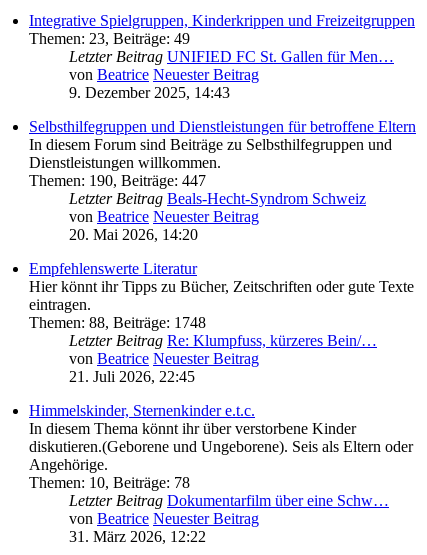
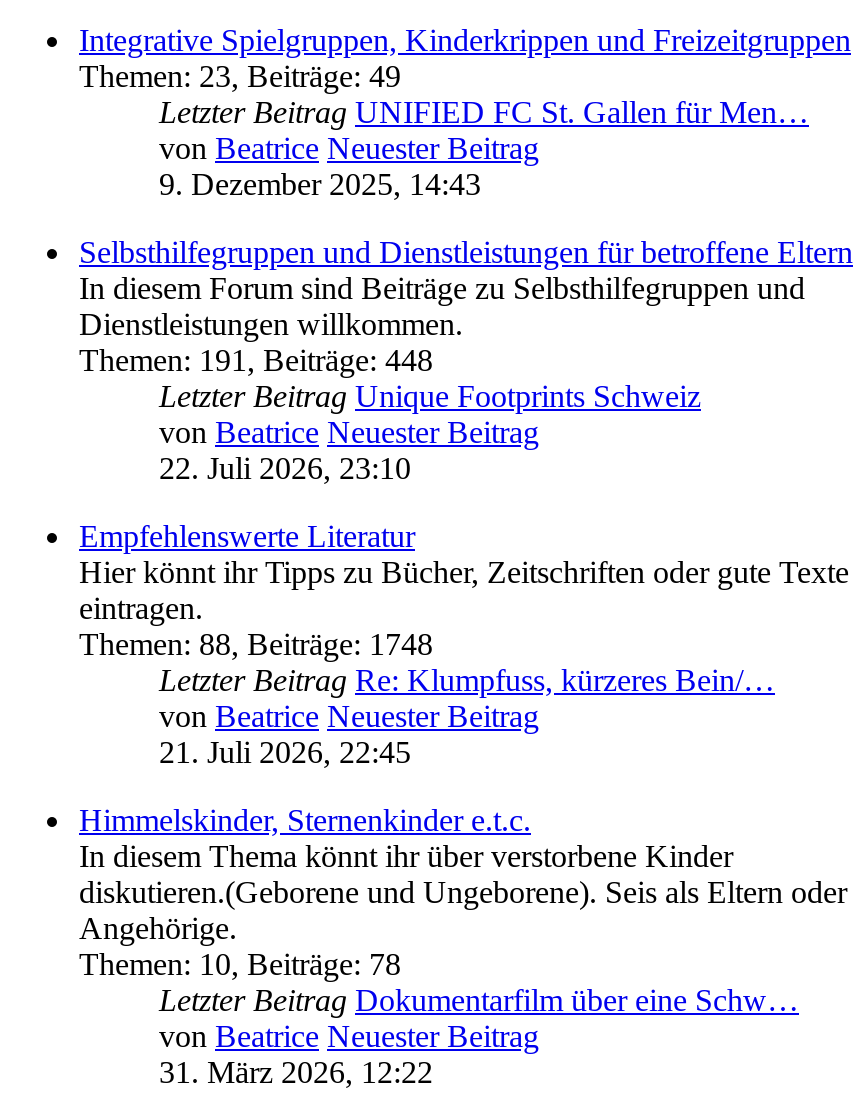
- Themen: 190, Beiträge: 447
- Letzter Beitrag Beals-Hecht-Syndrom Schweiz
+ Themen: 191, Beiträge: 448
+ Letzter Beitrag Unique Footprints Schweiz

- 20. Mai 2026, 14:20
+ 22. Juli 2026, 23:10
